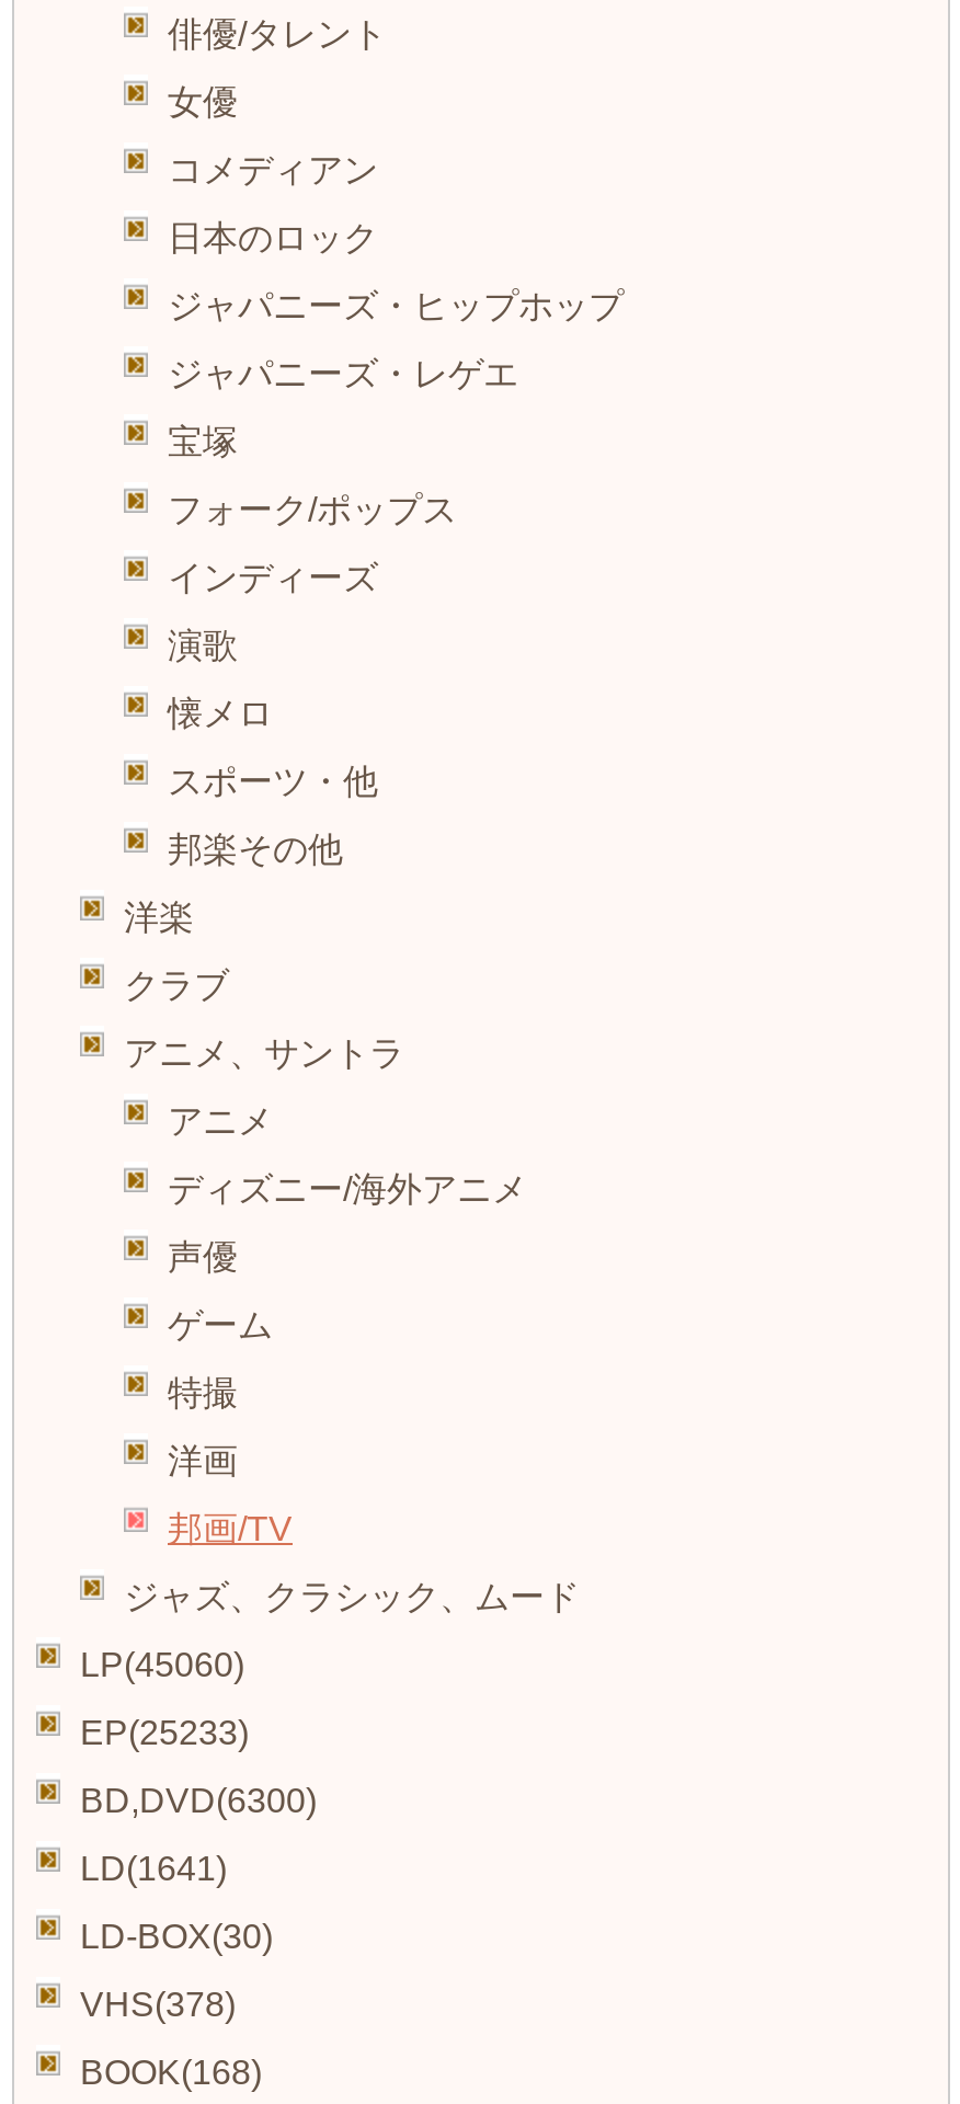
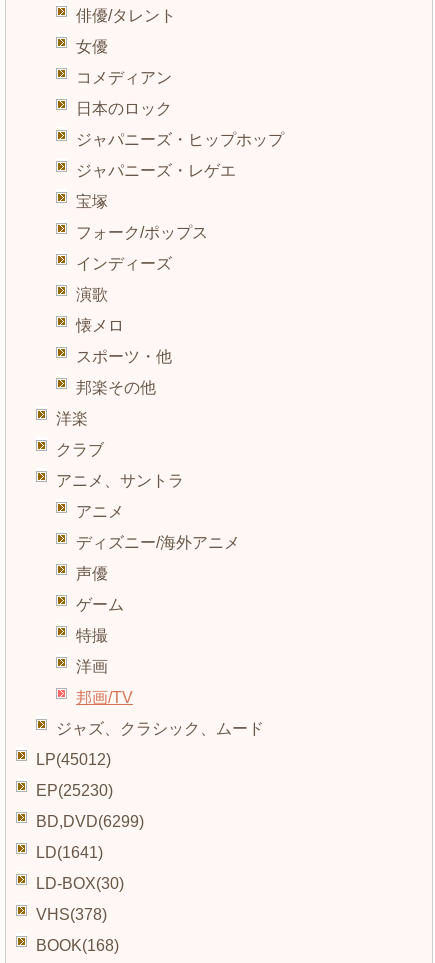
- LP(45060)
+ LP(45012)

- EP(25233)
+ EP(25230)

- BD,DVD(6300)
+ BD,DVD(6299)
